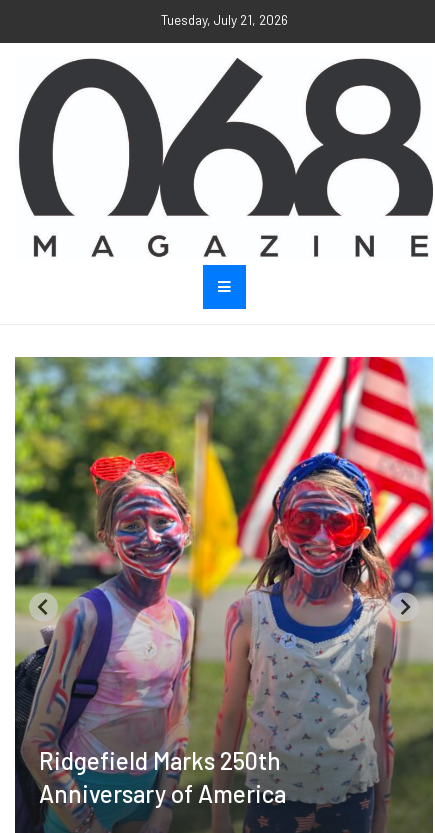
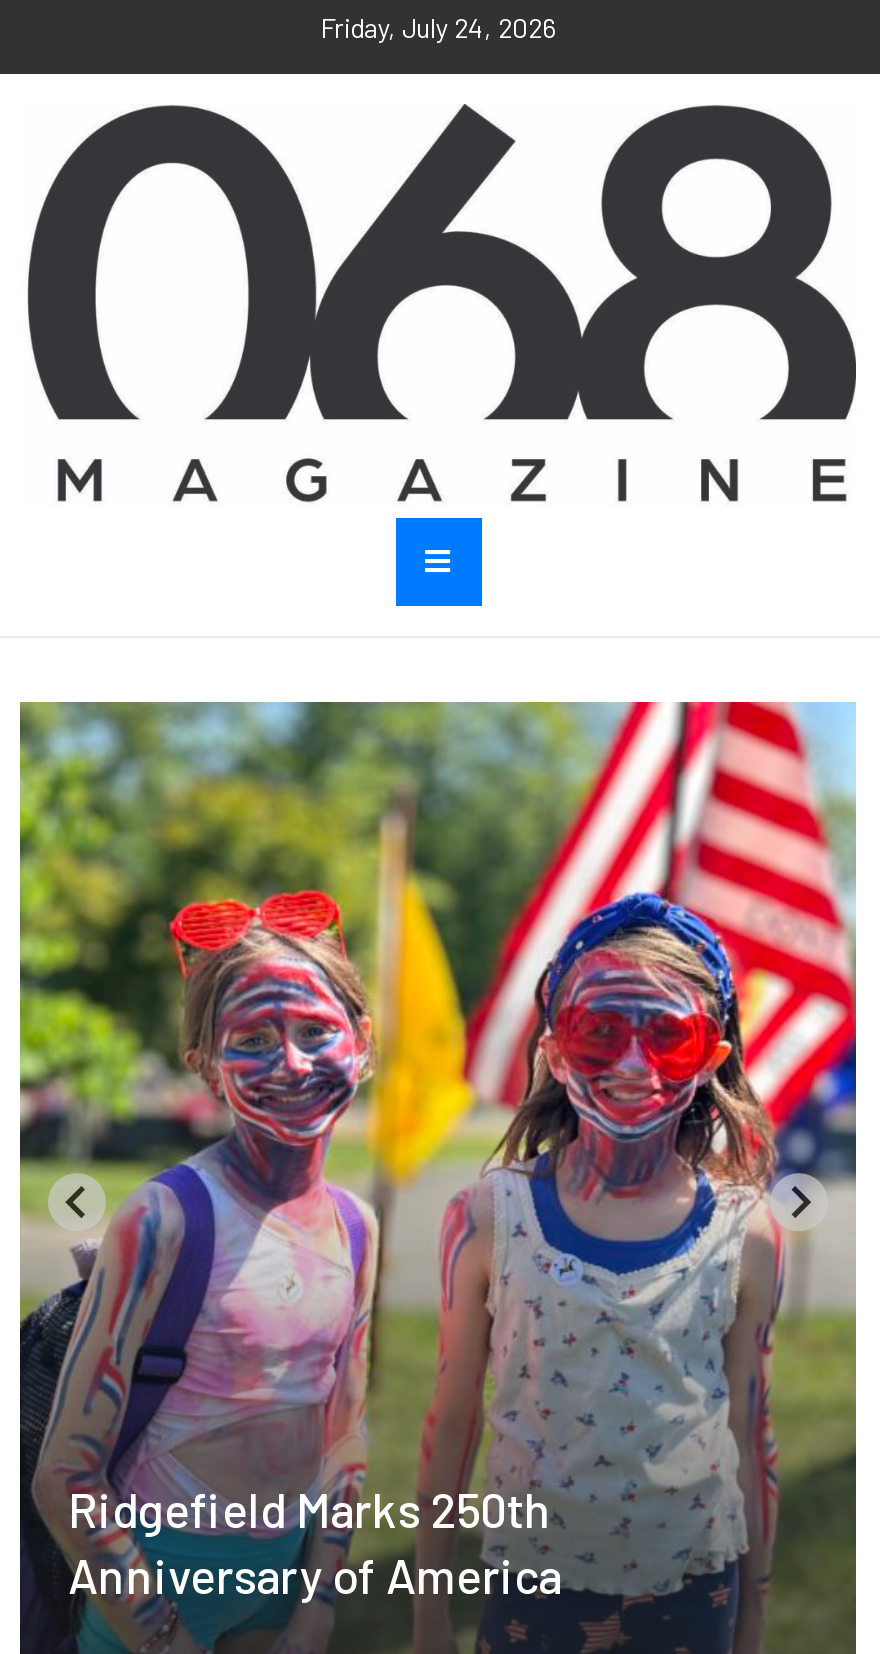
- Tuesday, July 21, 2026
+ Friday, July 24, 2026
